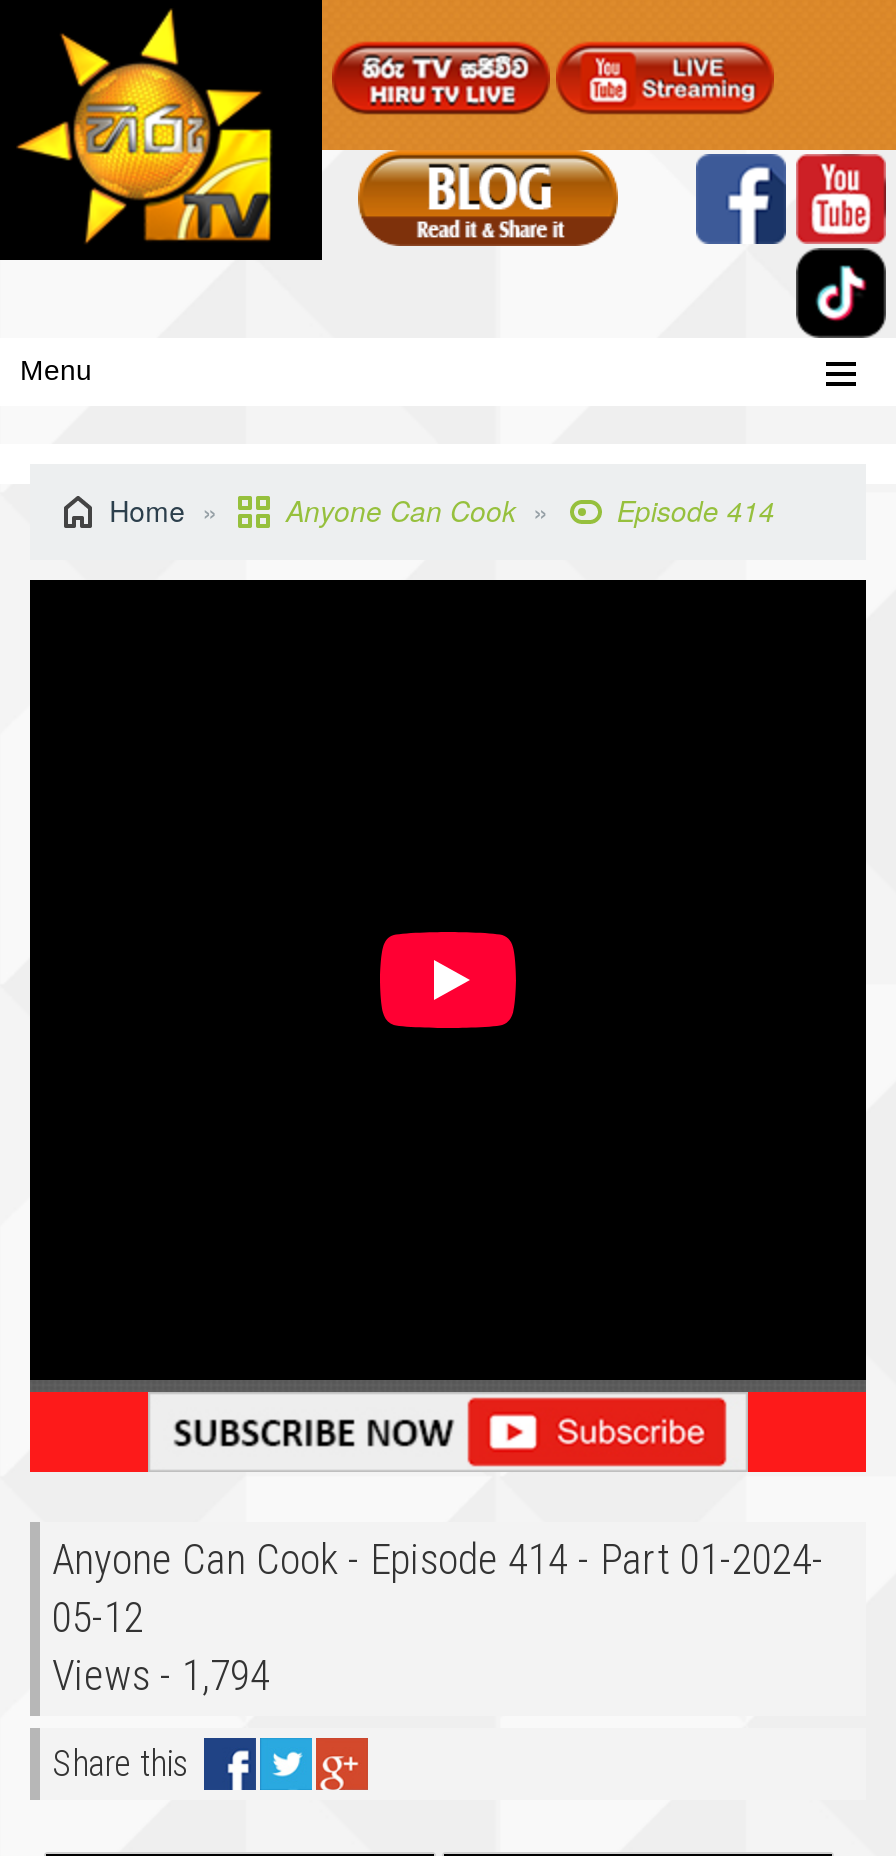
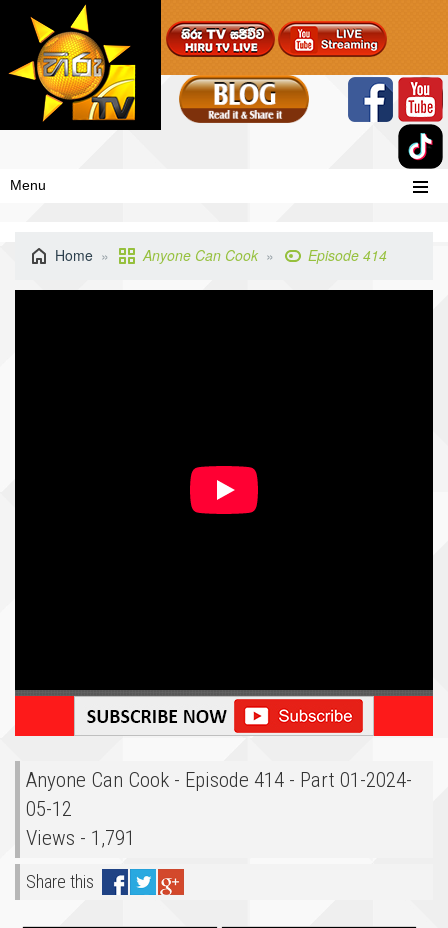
- Views - 1,794
+ Views - 1,791
